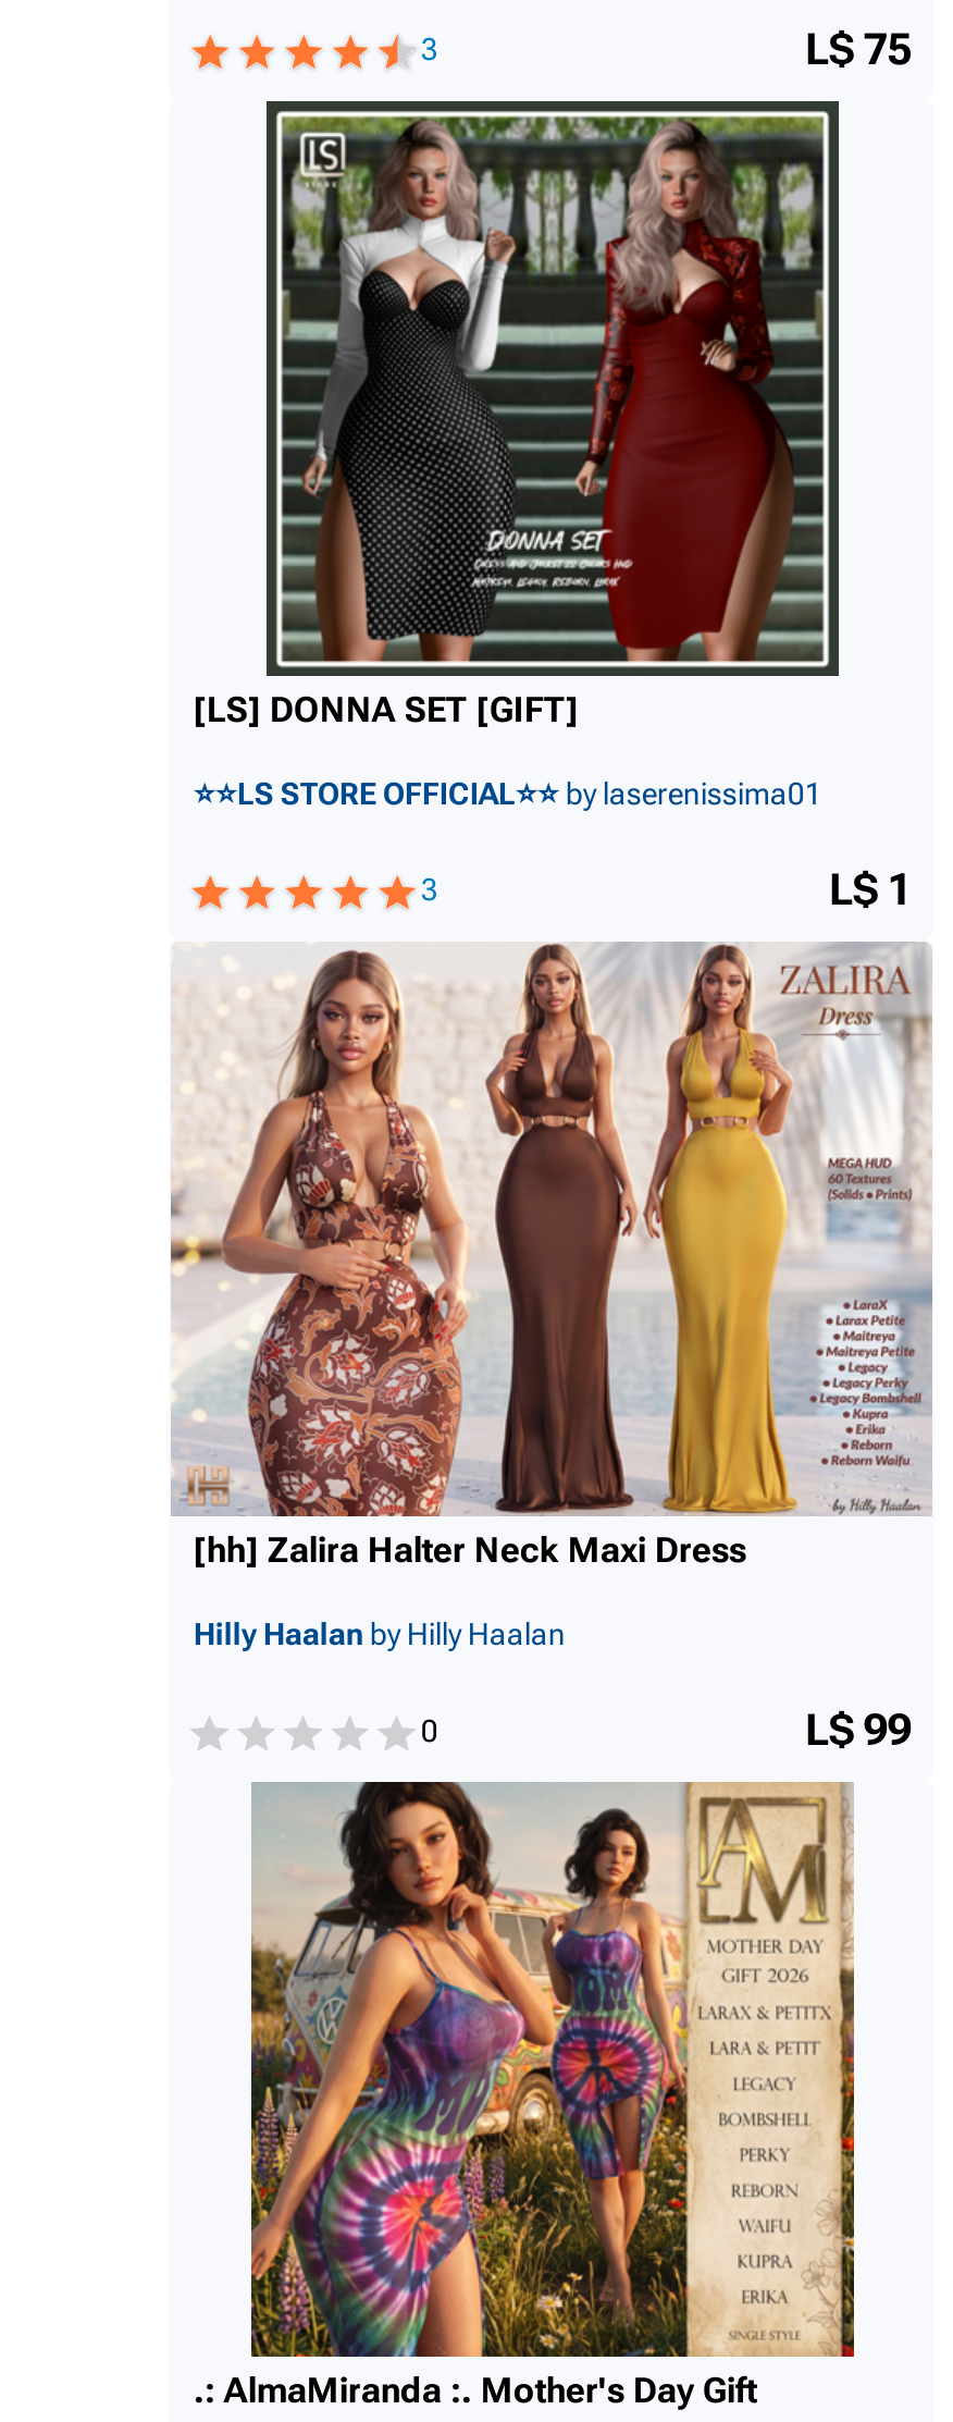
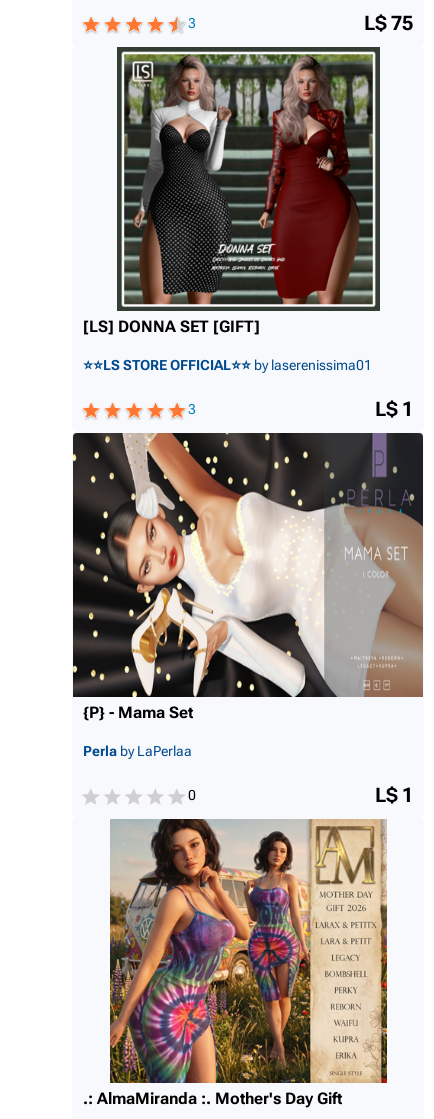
- [image]
- [hh] Zalira Halter Neck Maxi Dress
+ [image]
+ {P} - Mama Set

- Hilly Haalan by Hilly Haalan
+ Perla by LaPerlaa

- L$ 99
+ L$ 1
